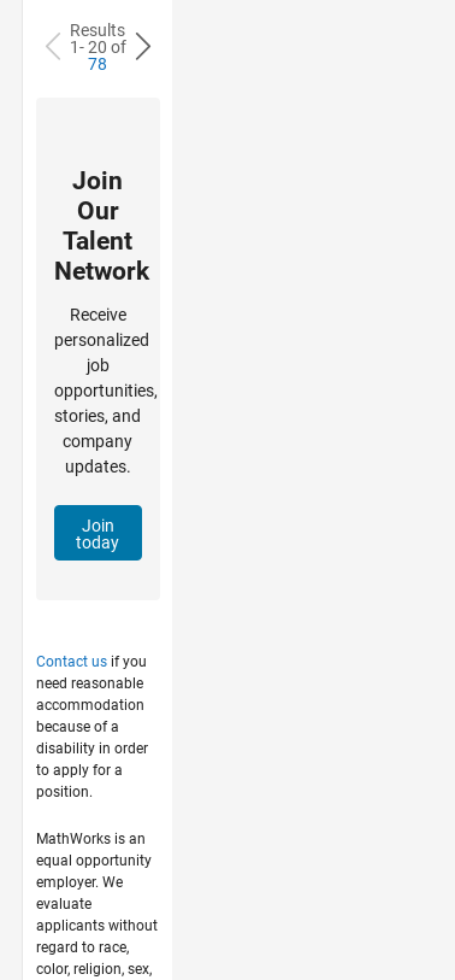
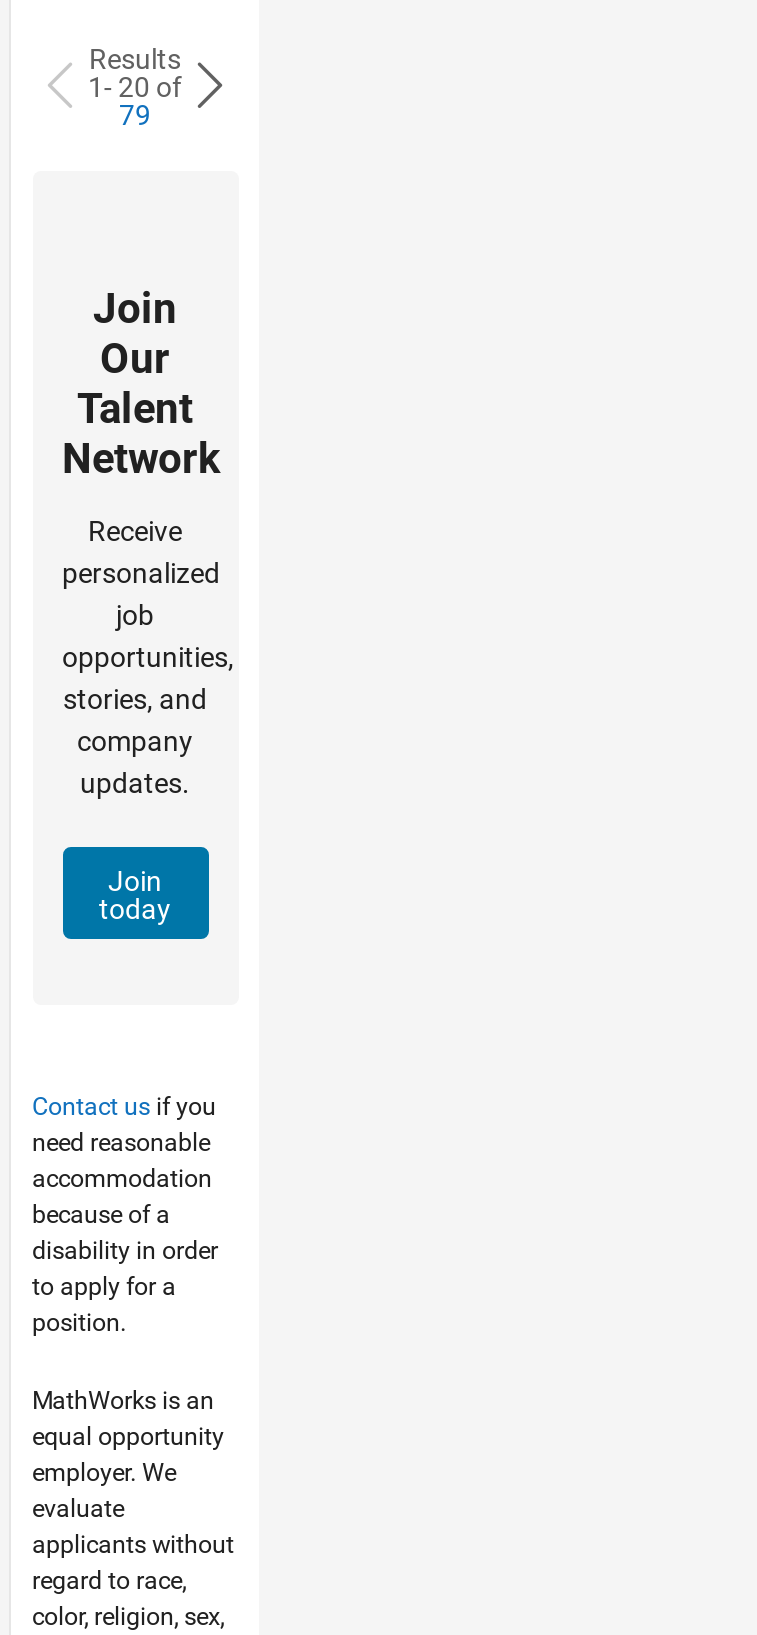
- 78
+ 79
